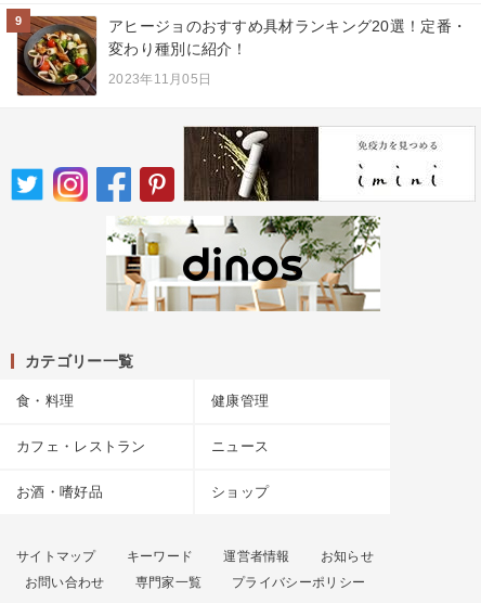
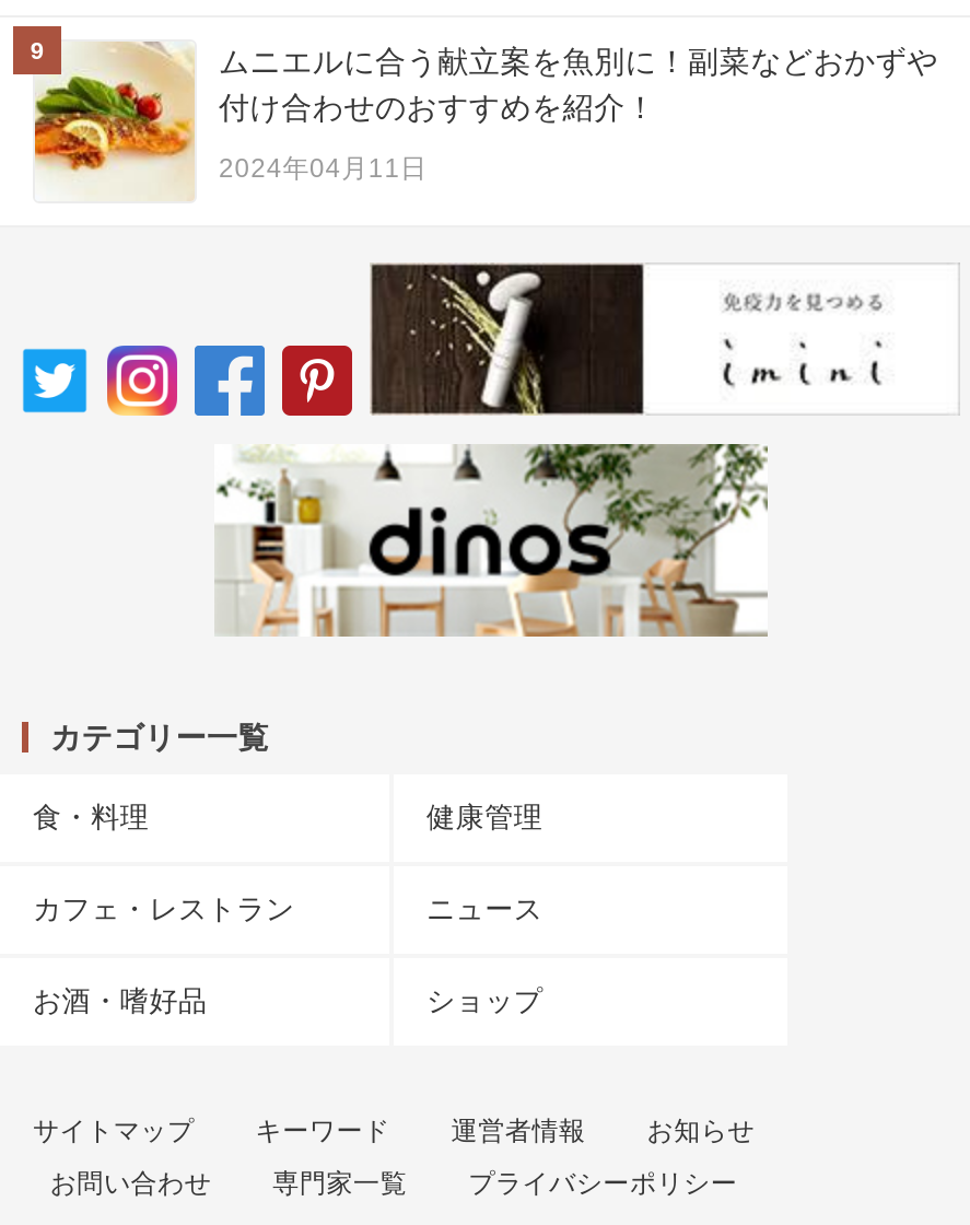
- [image]
- アヒージョのおすすめ具材ランキング20選！定番・
- 変わり種別に紹介！
+ [image]
+ ムニエルに合う献立案を魚別に！副菜などおかずや
+ 付け合わせのおすすめを紹介！

- 2023年11月05日
+ 2024年04月11日
